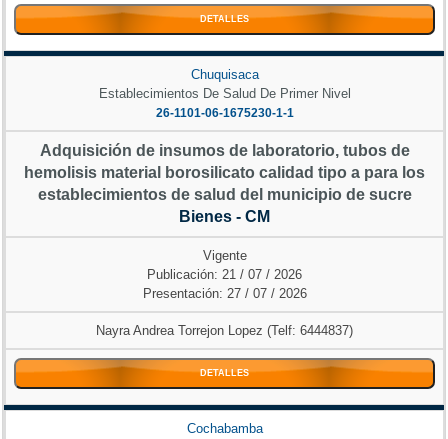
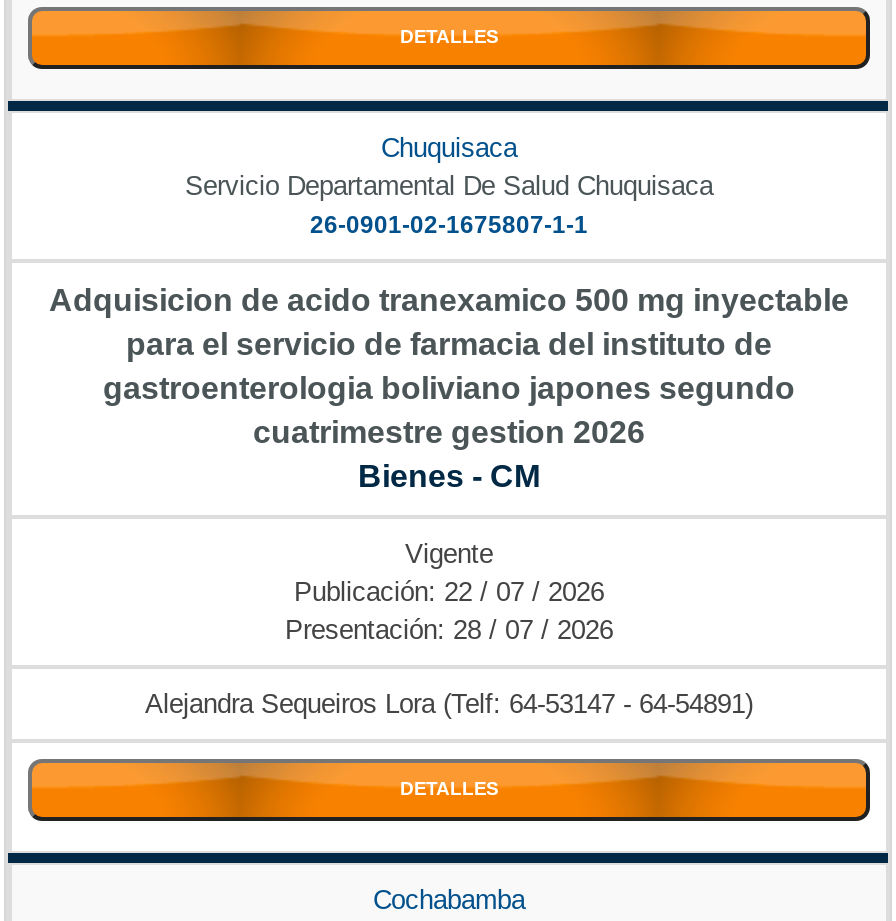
- Establecimientos De Salud De Primer Nivel
- 26-1101-06-1675230-1-1
+ Servicio Departamental De Salud Chuquisaca
+ 26-0901-02-1675807-1-1

- Adquisición de insumos de laboratorio, tubos de
- hemolisis material borosilicato calidad tipo a para los
- establecimientos de salud del municipio de sucre
+ Adquisicion de acido tranexamico 500 mg inyectable
+ para el servicio de farmacia del instituto de
+ gastroenterologia boliviano japones segundo
+ cuatrimestre gestion 2026

- Publicación: 21 / 07 / 2026
- Presentación: 27 / 07 / 2026
+ Publicación: 22 / 07 / 2026
+ Presentación: 28 / 07 / 2026

- Nayra Andrea Torrejon Lopez (Telf: 6444837)
+ Alejandra Sequeiros Lora (Telf: 64-53147 - 64-54891)
